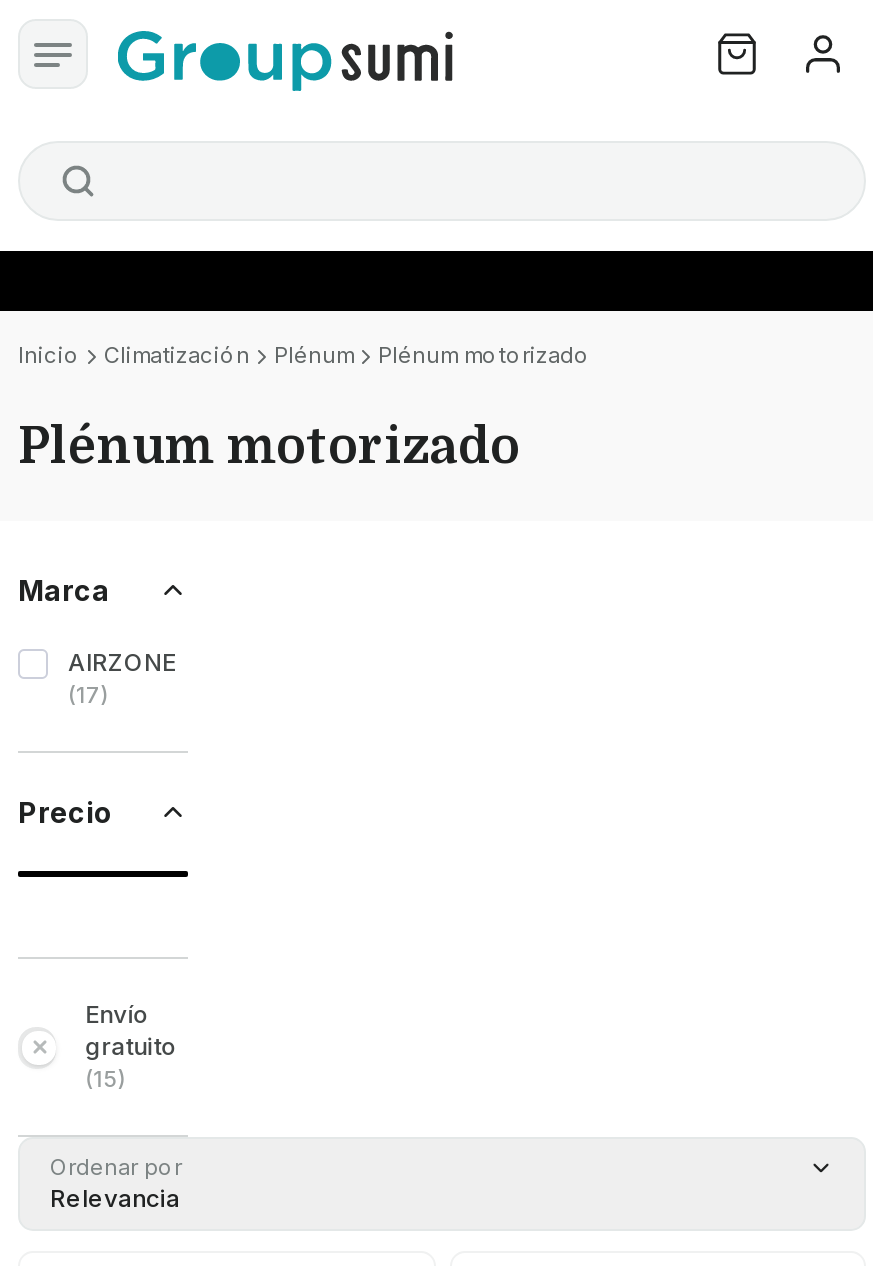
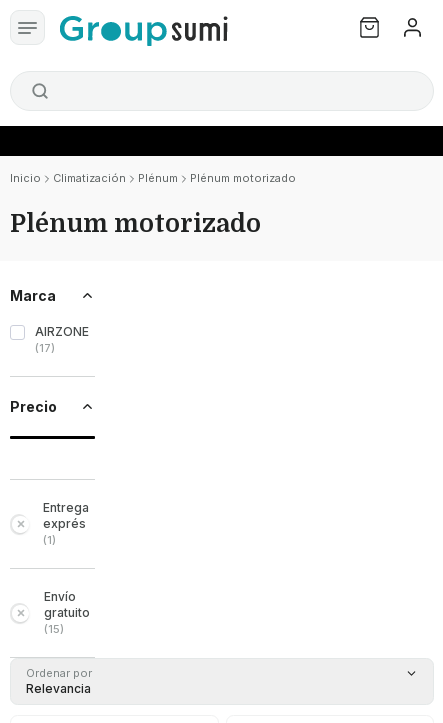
+ Entrega
+ exprés
+ (1)
